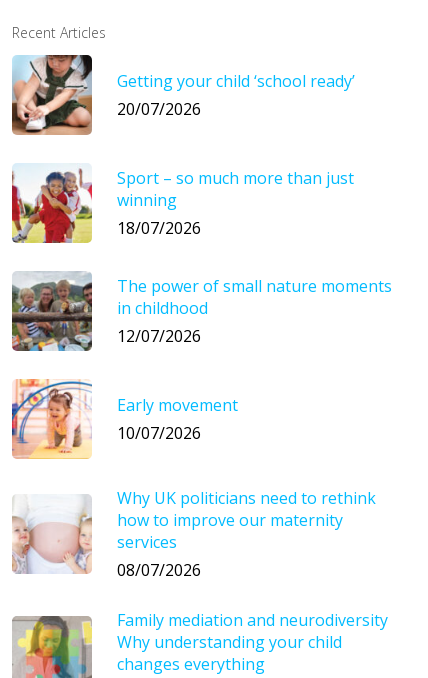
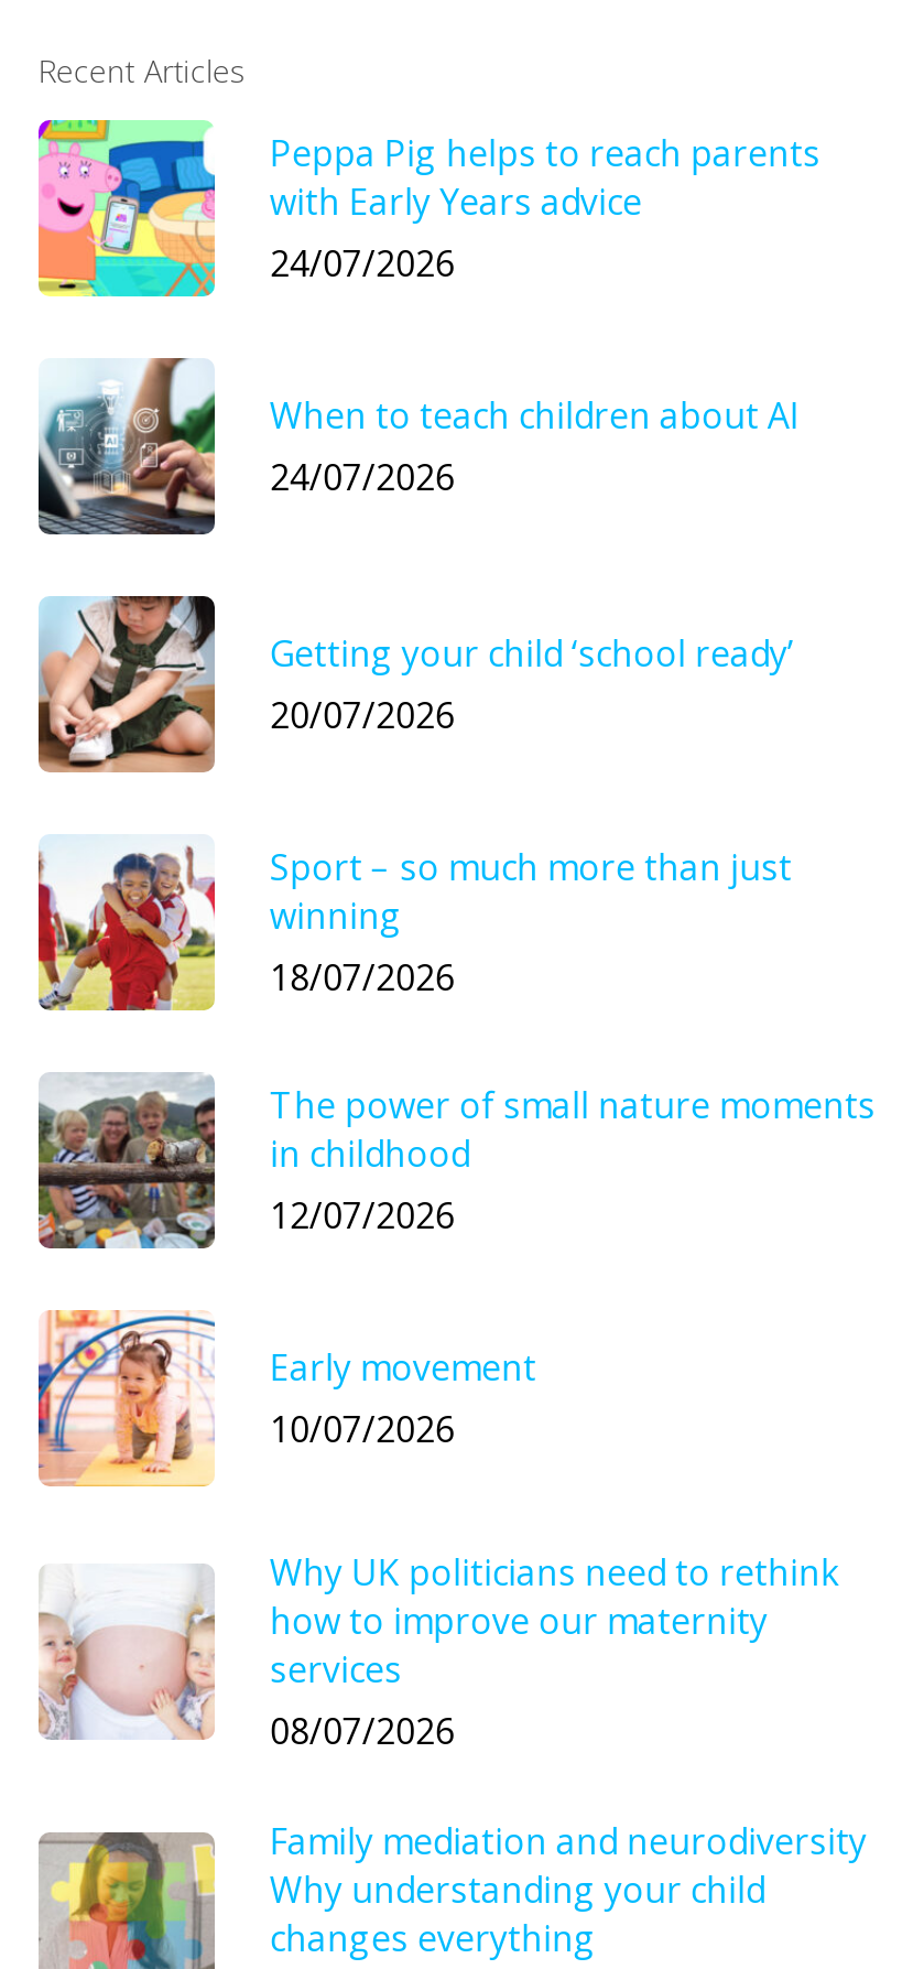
+ [image]
+ Peppa Pig helps to reach parents
+ with Early Years advice
+ 24/07/2026
+ When to teach children about AI
+ 24/07/2026

+ [image]
